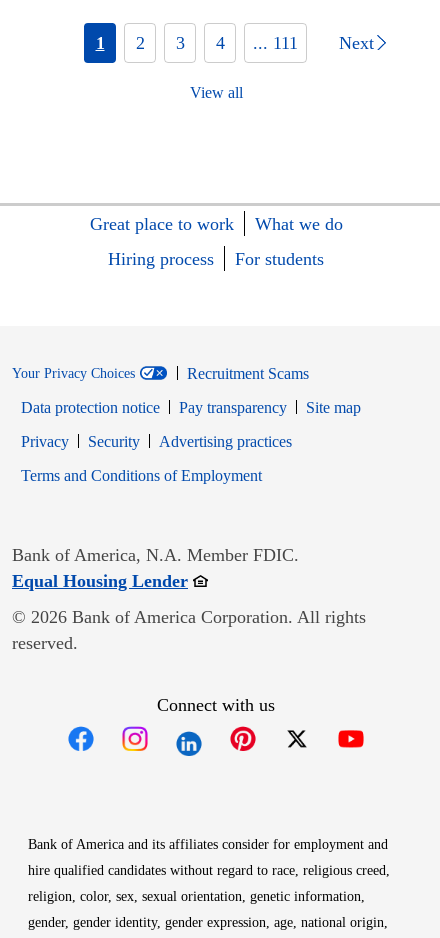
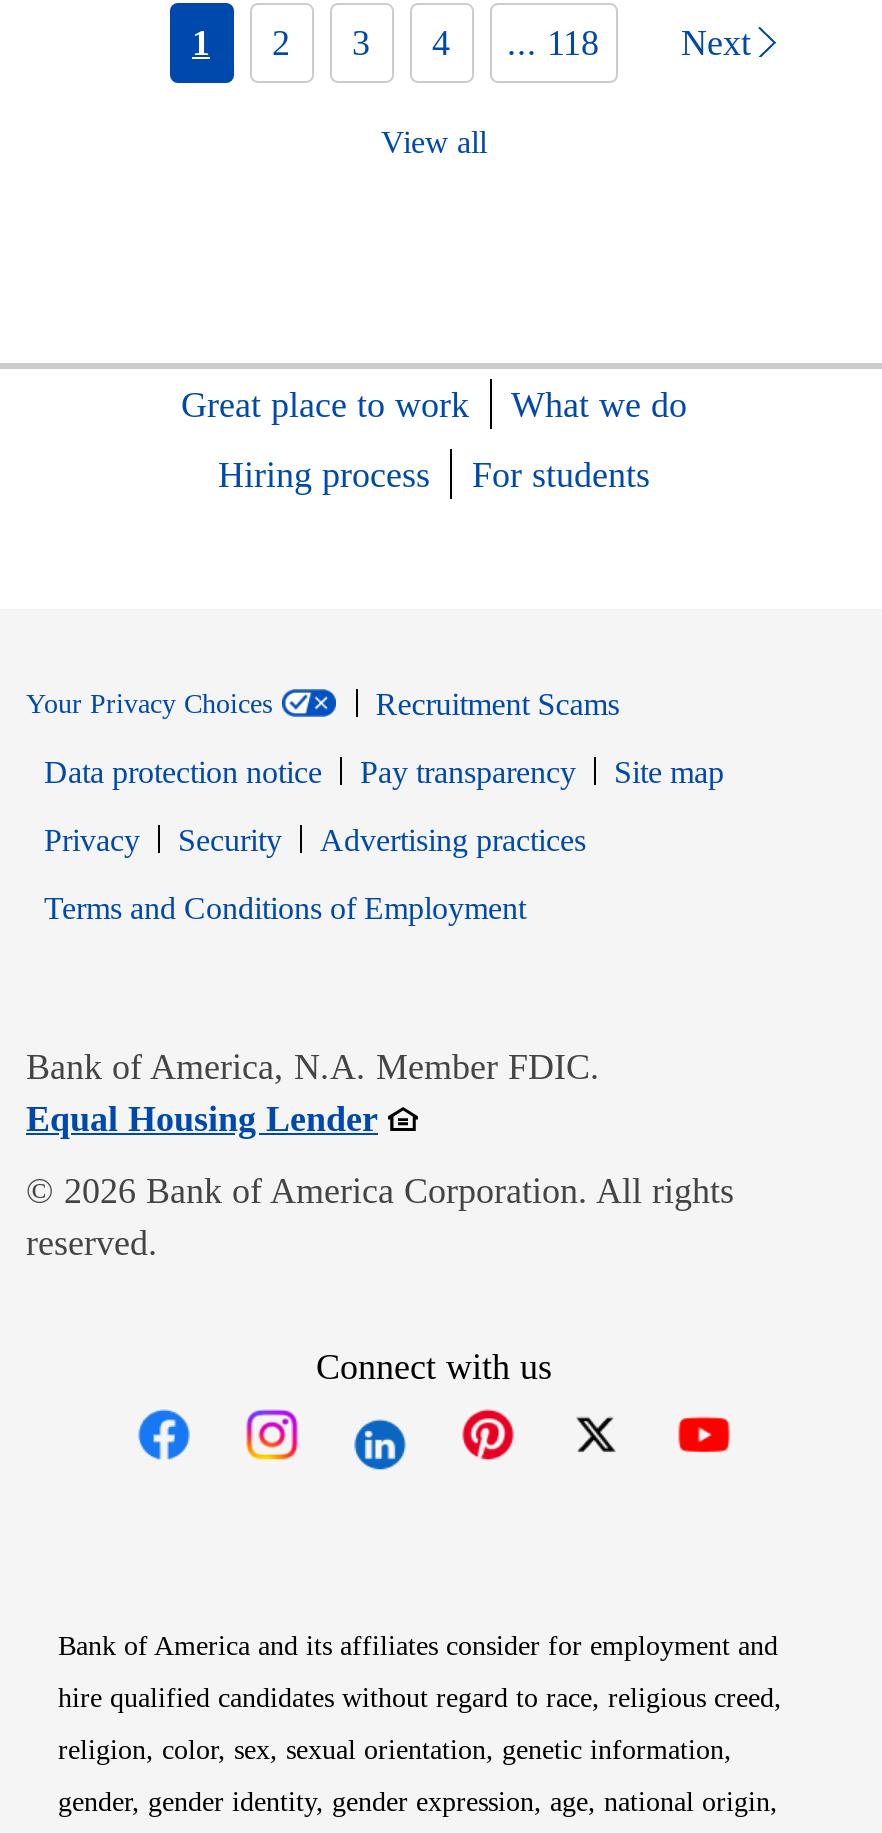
- 1 2 3 4 ... 111
+ 1 2 3 4 ... 118
